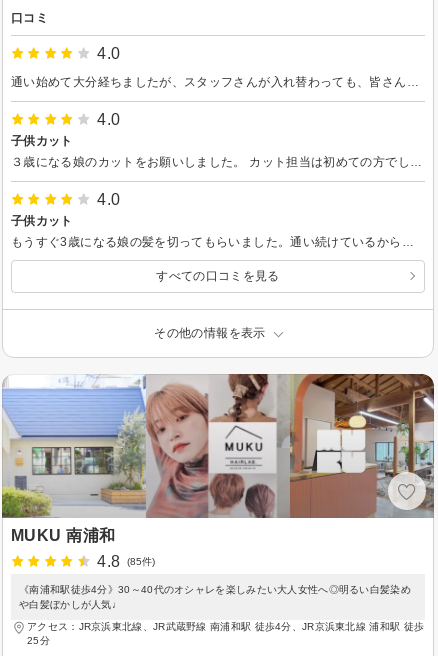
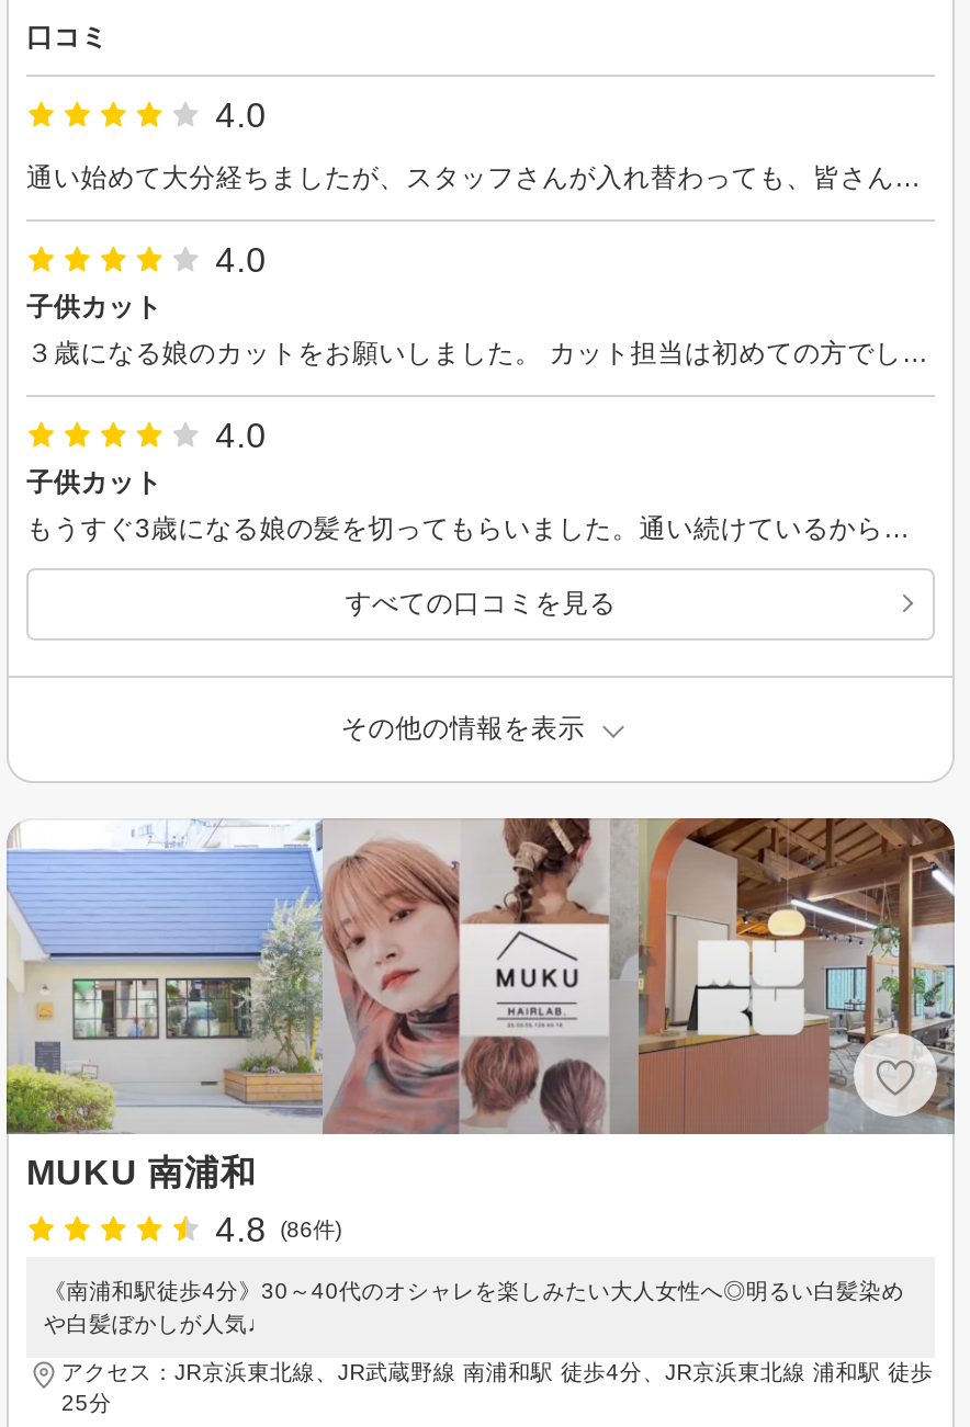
- 4.8 (85件)
+ 4.8 (86件)
